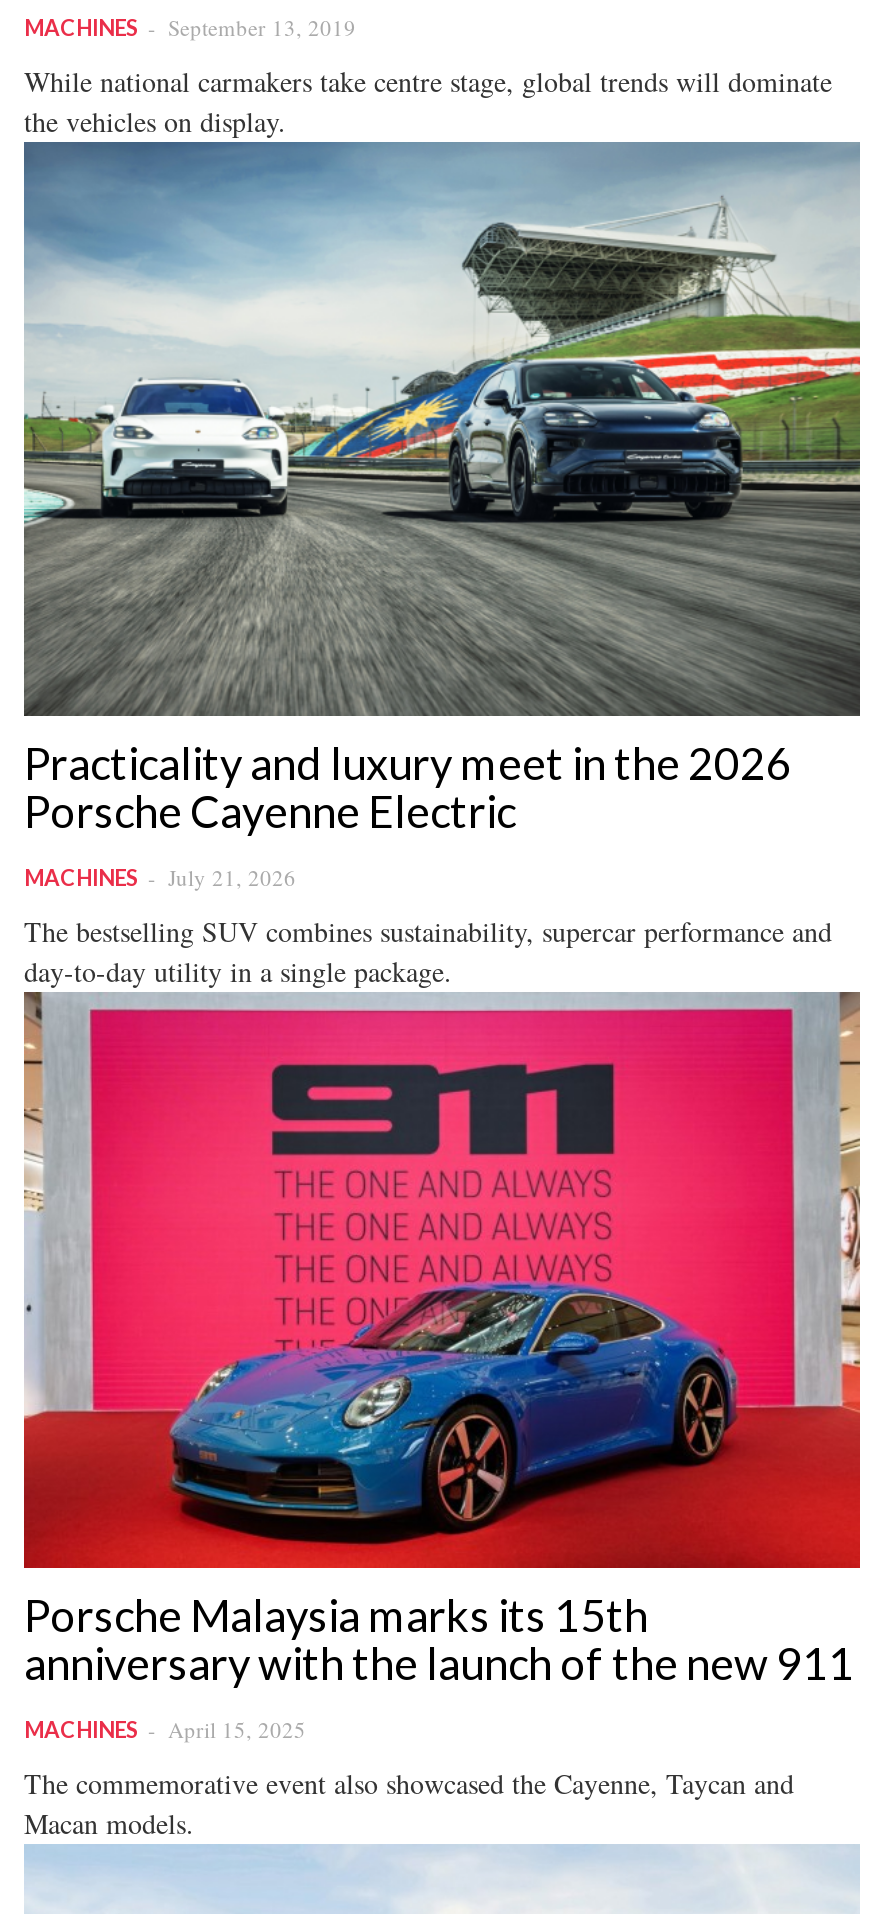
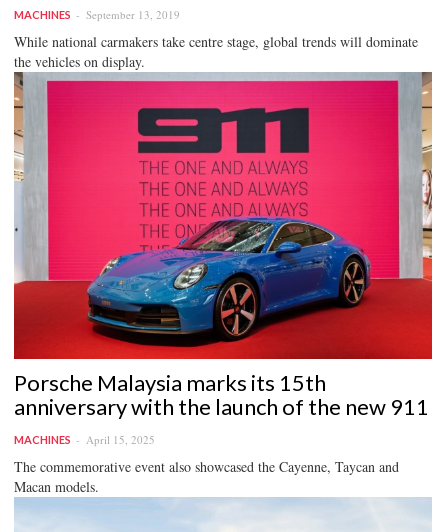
- [image]
- Practicality and luxury meet in the 2026
- Porsche Cayenne Electric
- MACHINES
- July 21, 2026
- The bestselling SUV combines sustainability, supercar performance and
- day-to-day utility in a single package.
